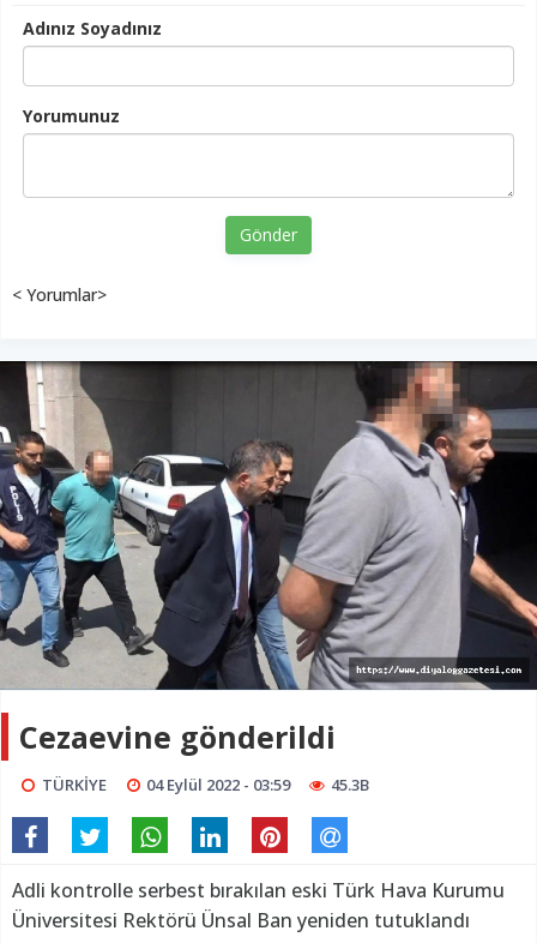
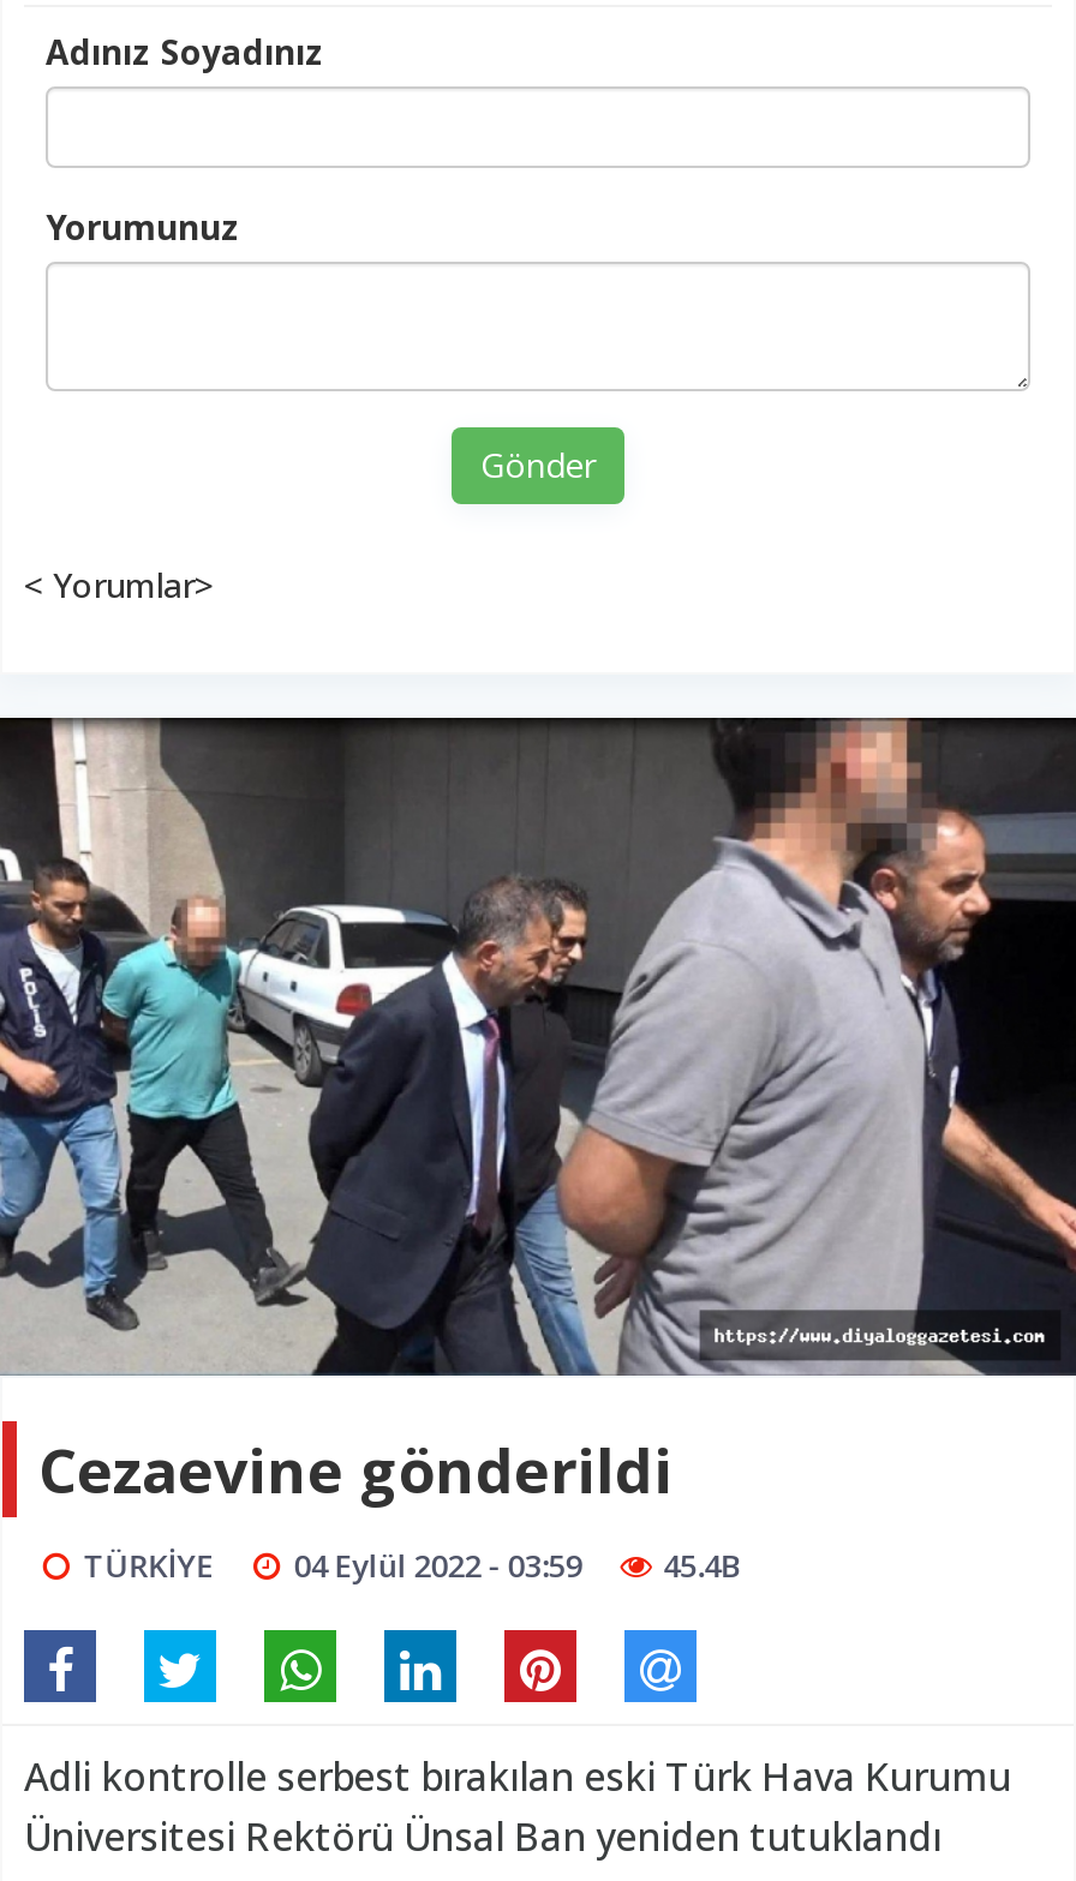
- TÜRKİYE 04 Eylül 2022 - 03:59 45.3B
+ TÜRKİYE 04 Eylül 2022 - 03:59 45.4B
